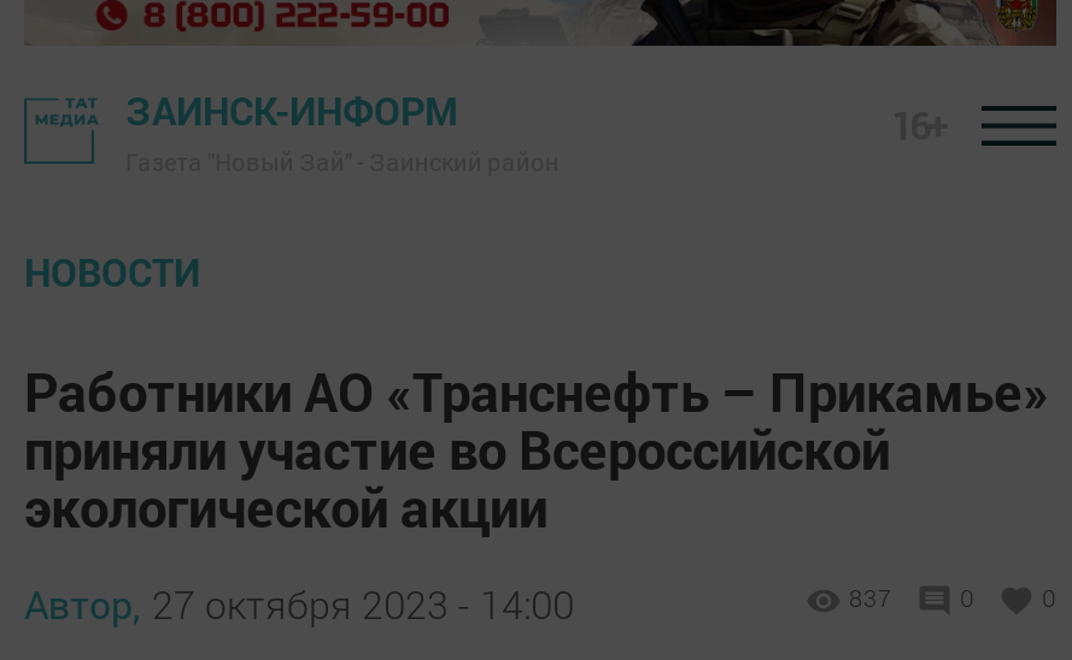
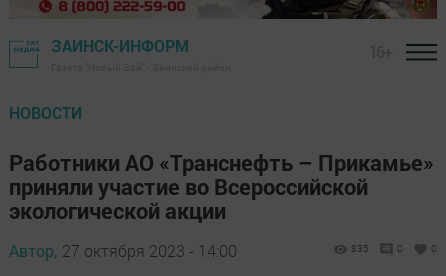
- 837
+ 835
